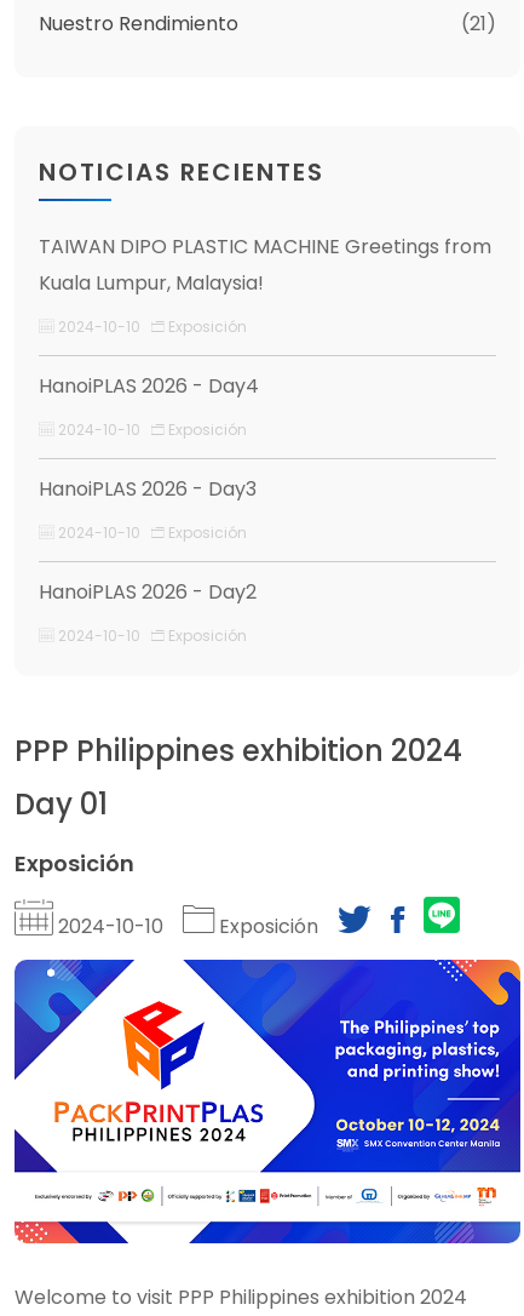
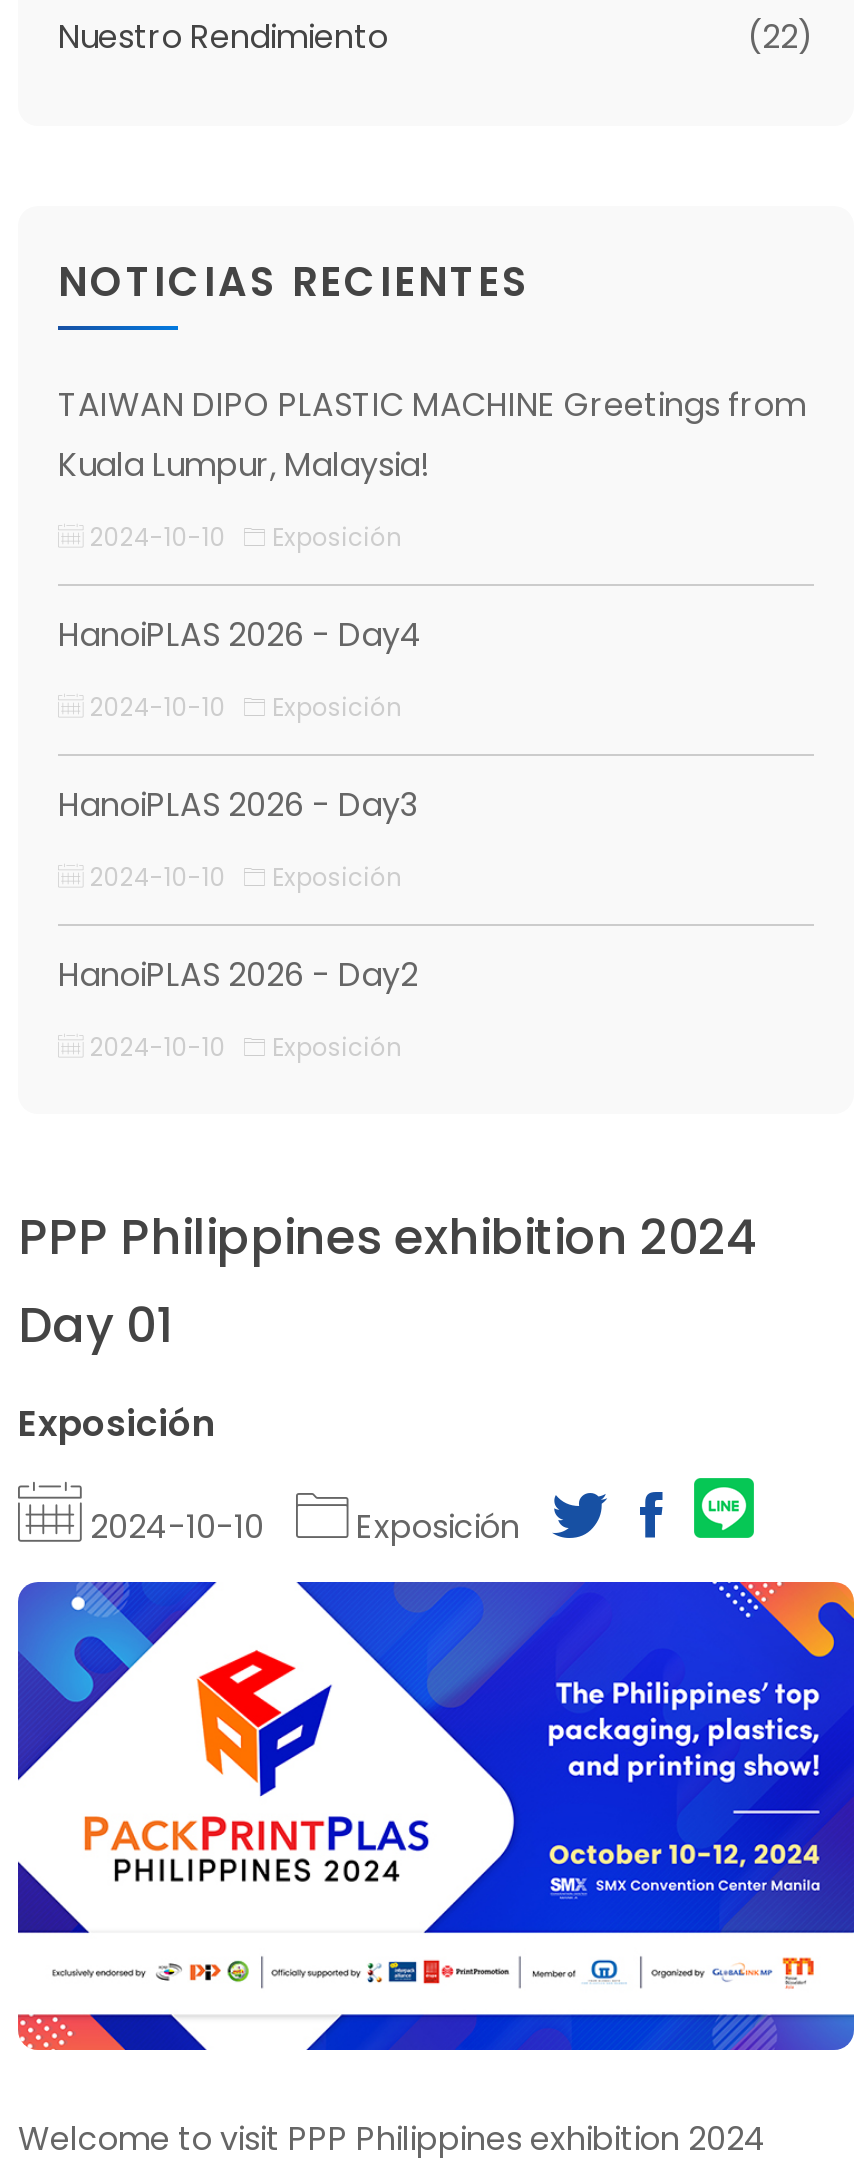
- (21)
+ (22)
